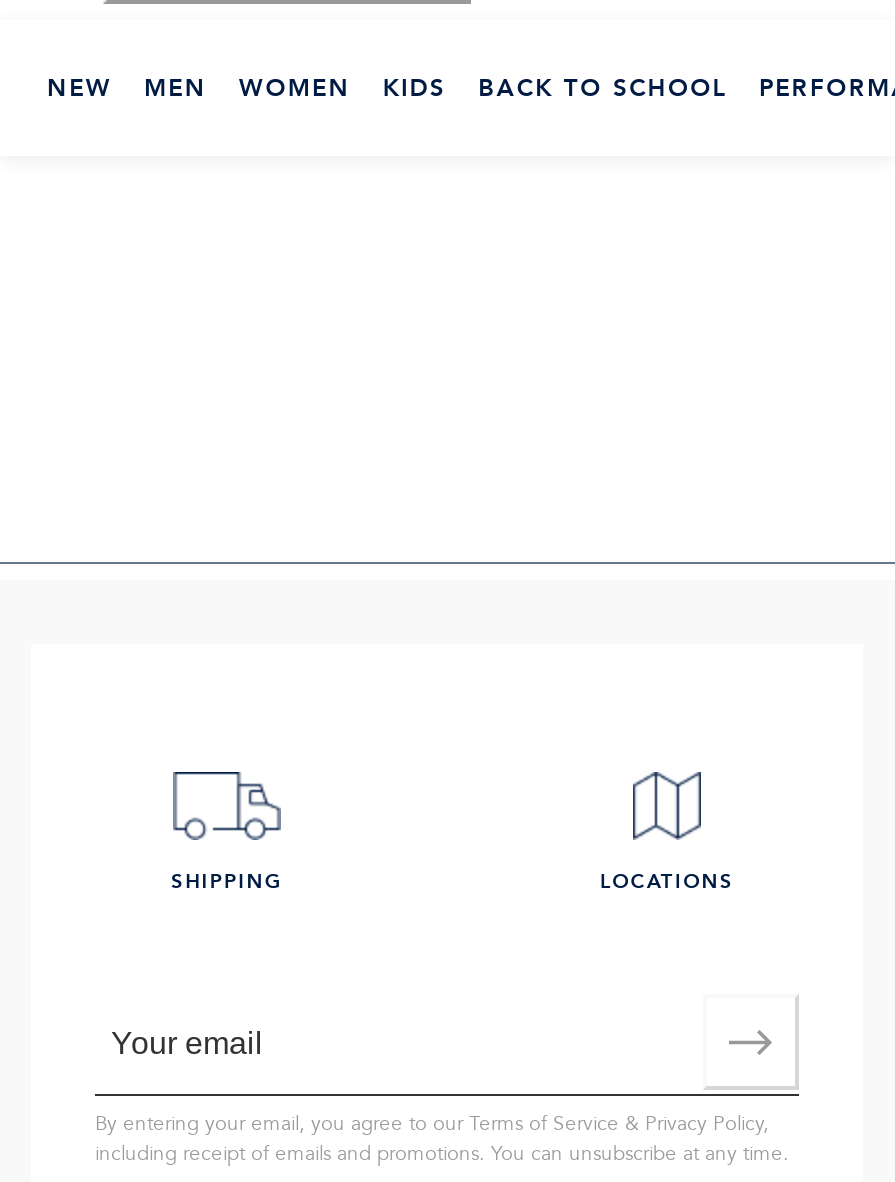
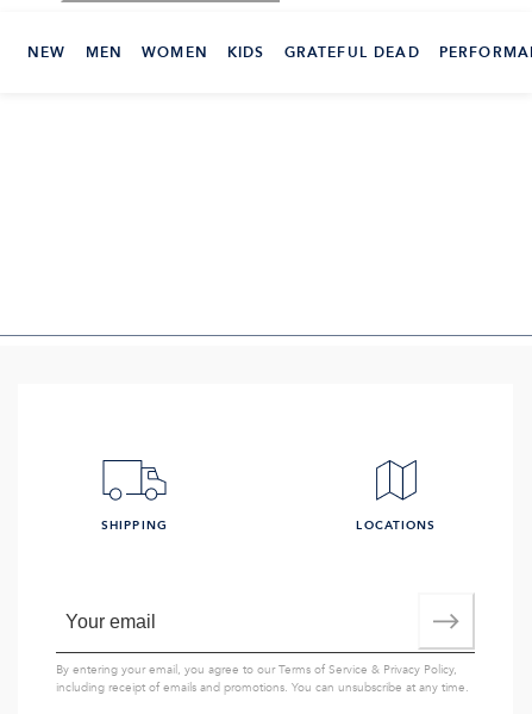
- BACK TO SCHOOL
+ GRATEFUL DEAD
